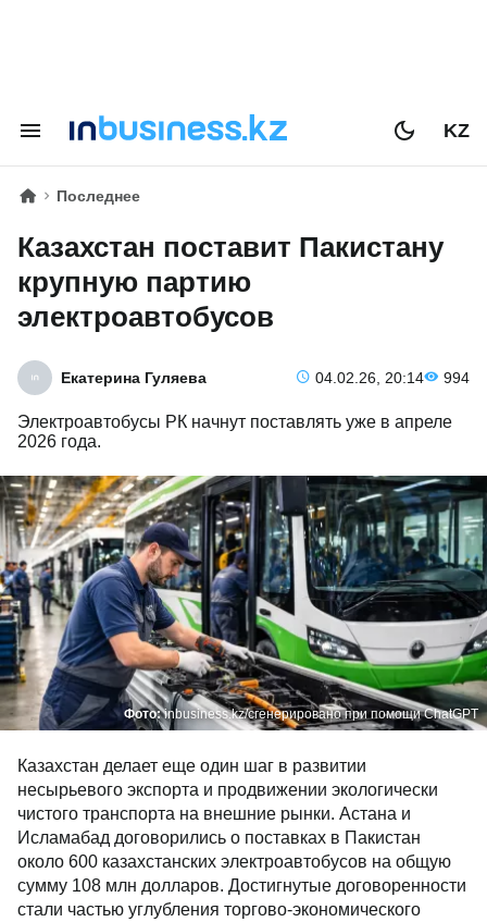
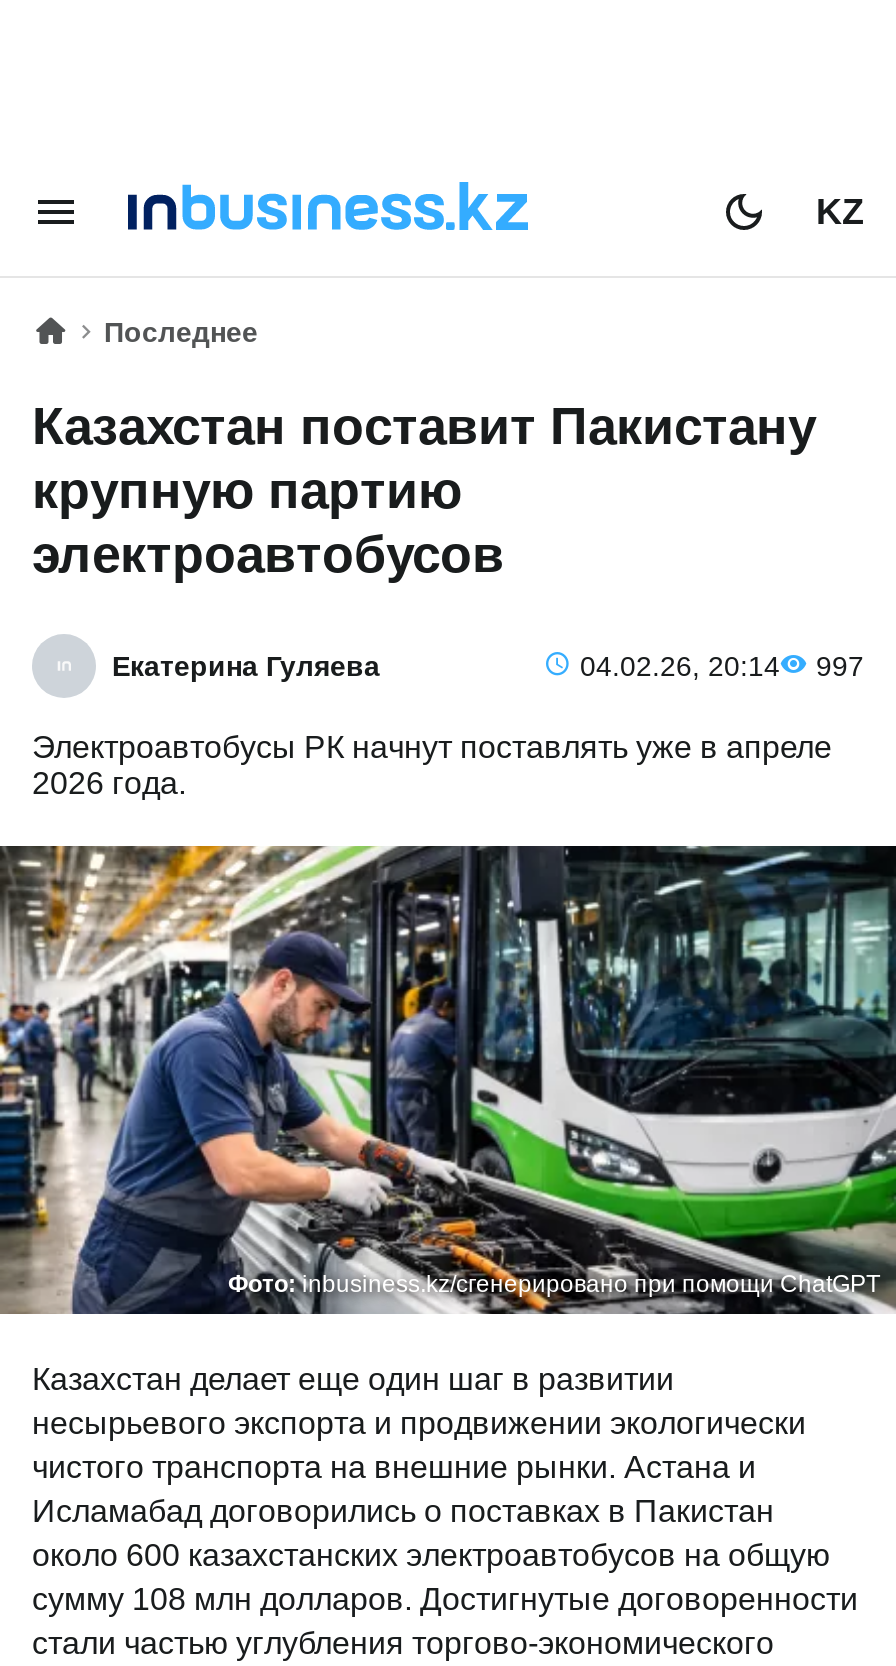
- 04.02.26, 20:14 994
+ 04.02.26, 20:14 997
